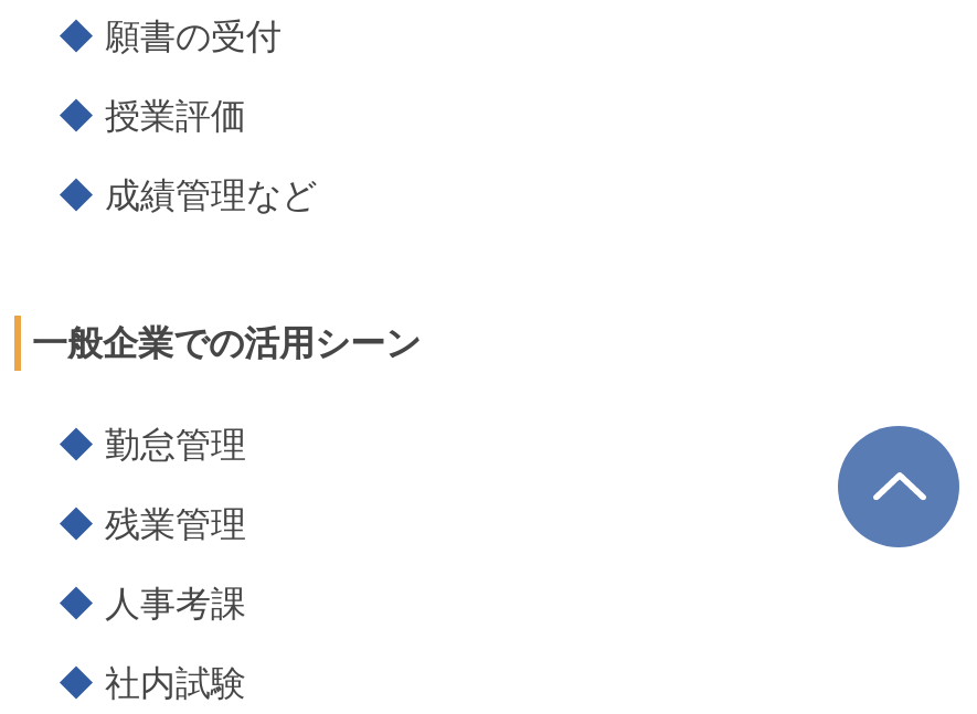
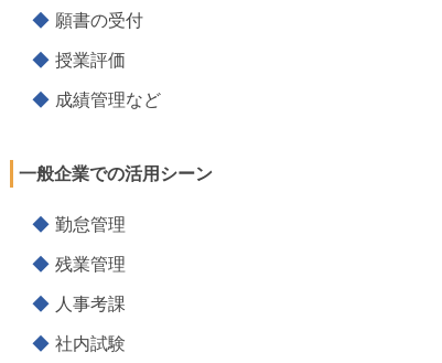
- [image]
